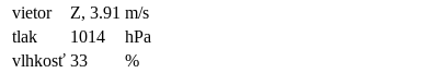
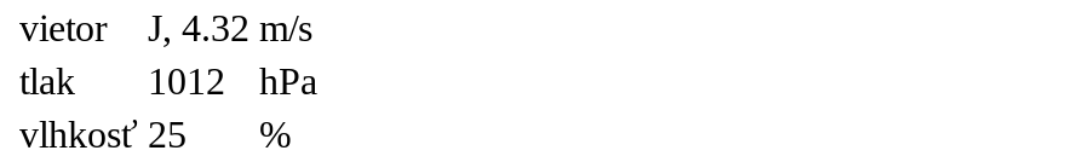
- vietor Z, 3.91 m/s
+ vietor J, 4.32 m/s

- tlak 1014 hPa
+ tlak 1012 hPa

- vlhkosť 33
+ vlhkosť 25
